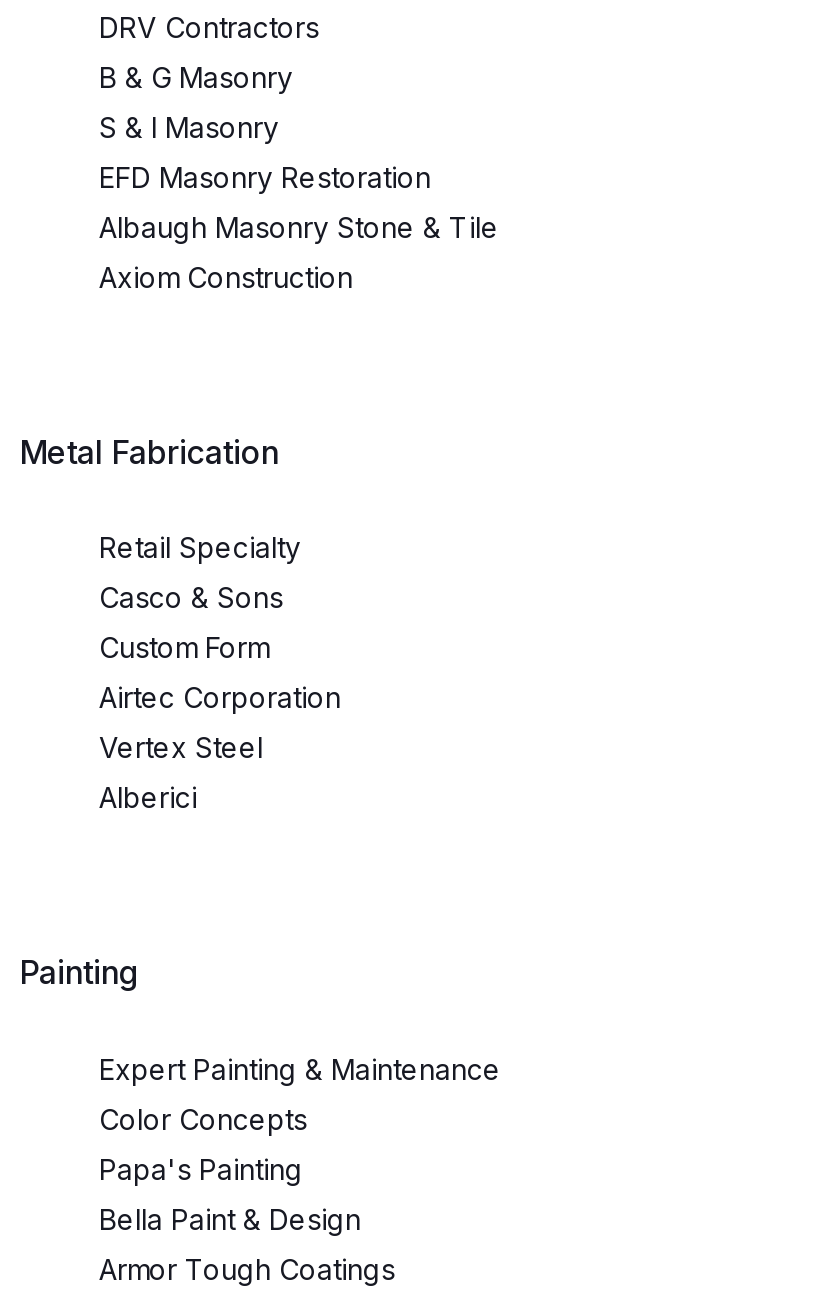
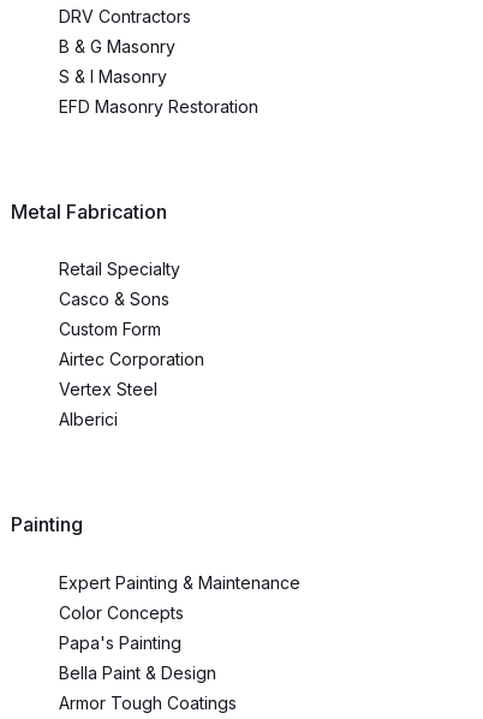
- Albaugh Masonry Stone & Tile
- Axiom Construction
